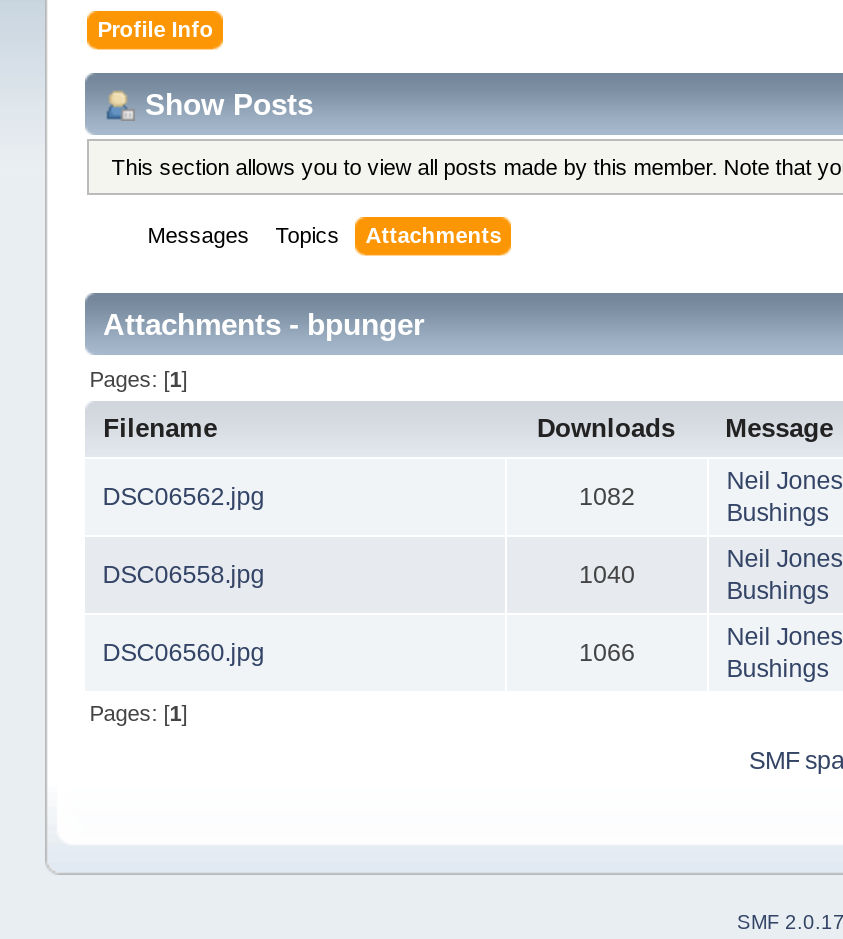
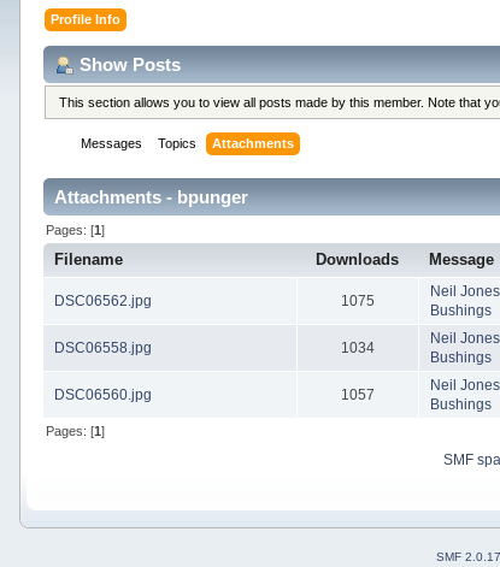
- 1082
+ 1075

- 1040
+ 1034

- 1066
+ 1057
